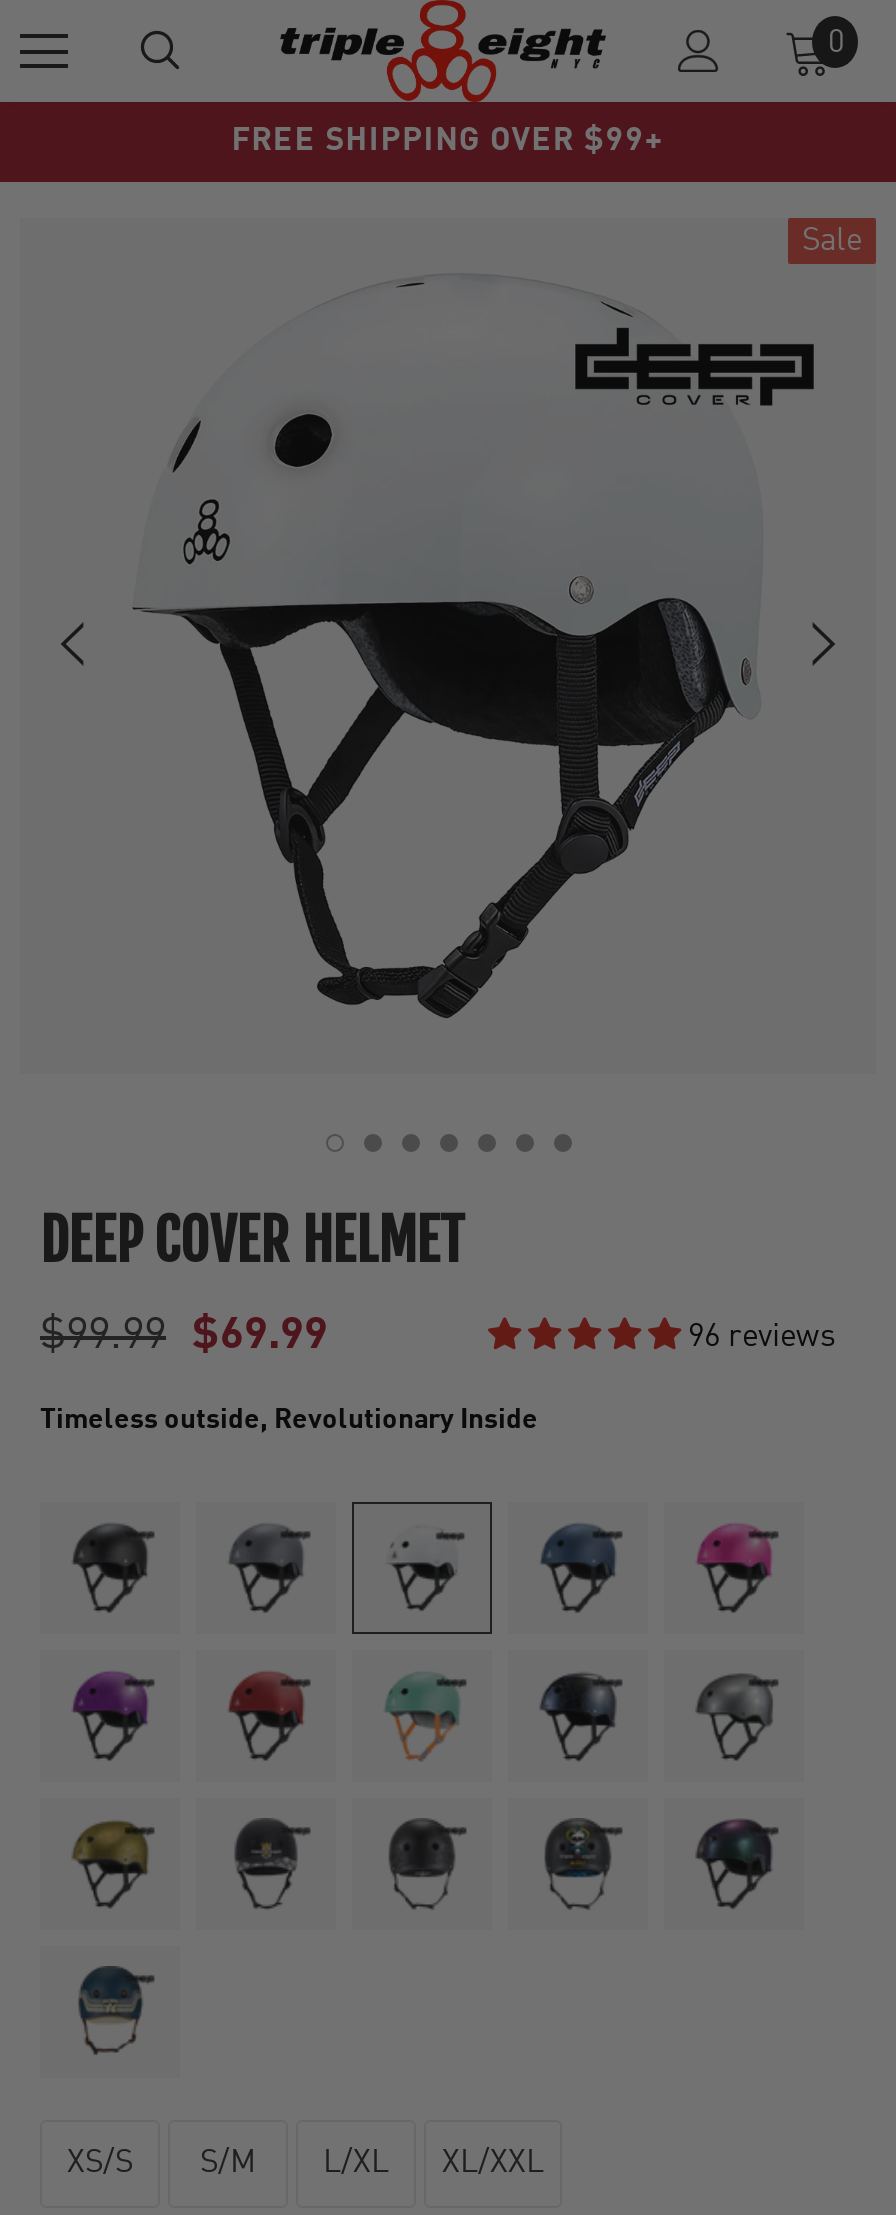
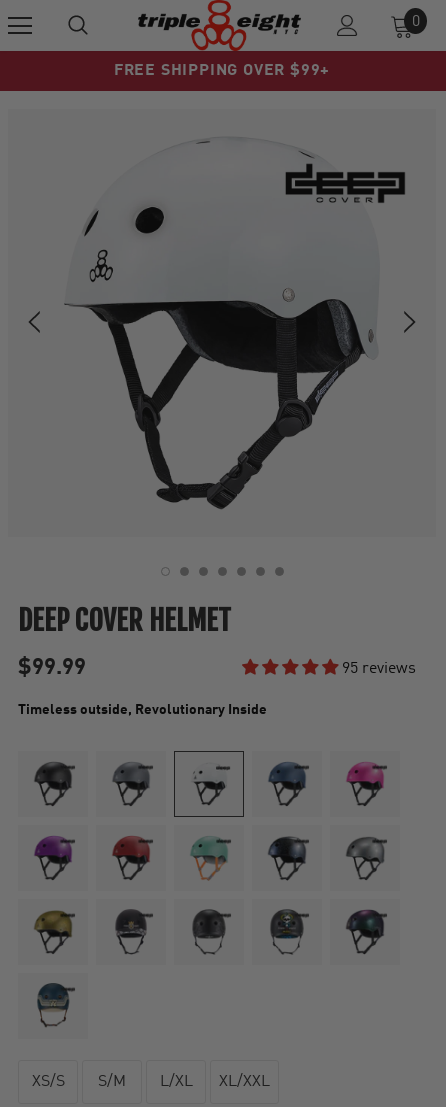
- Sale

- $99.99 $69.99
- 96 reviews
+ $99.99
+ 95 reviews
